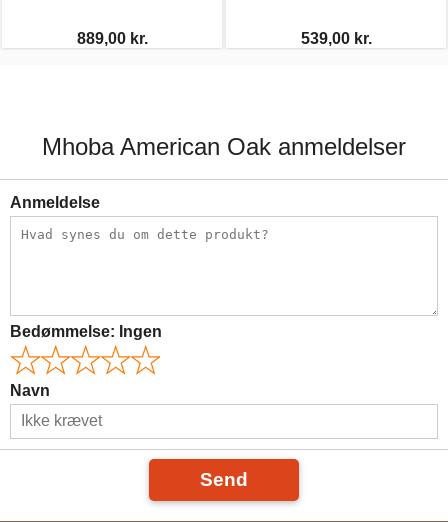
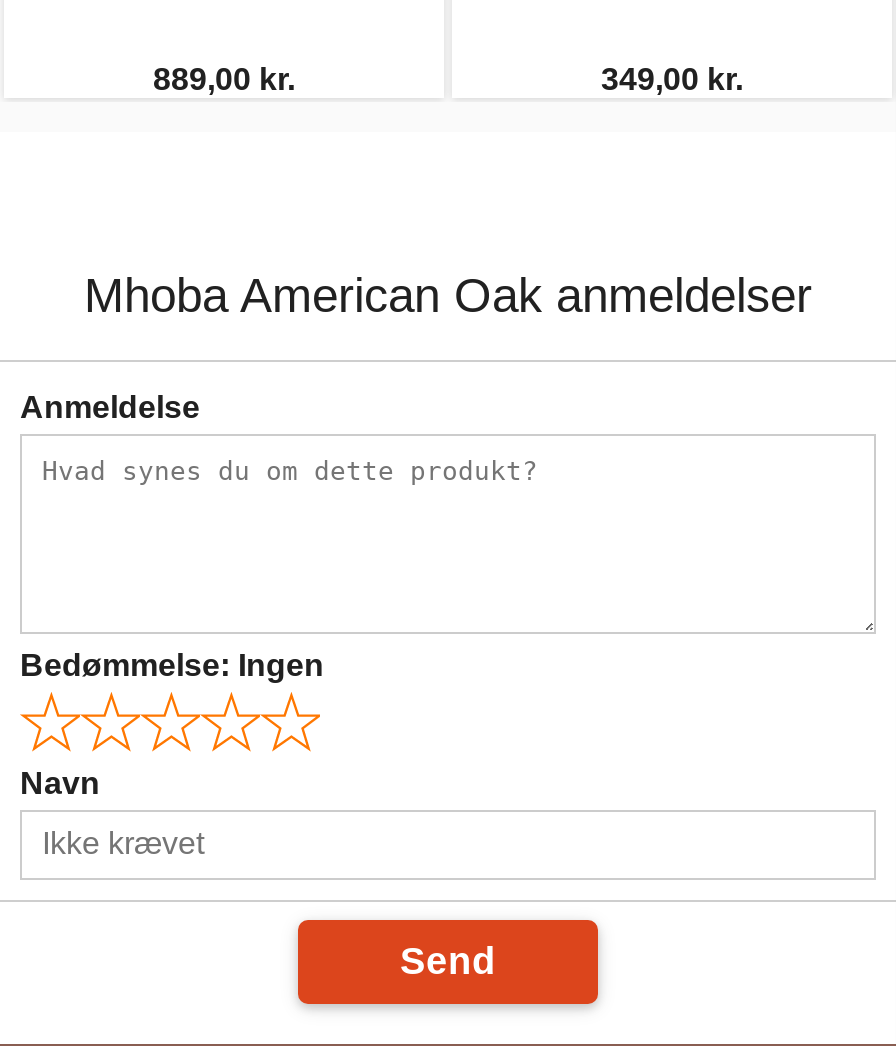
- 539,00 kr.
+ 349,00 kr.
